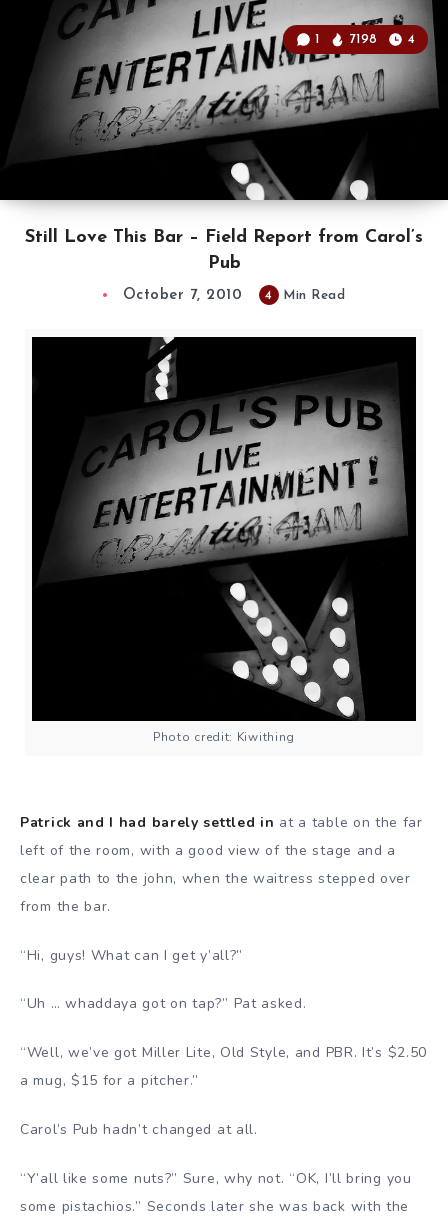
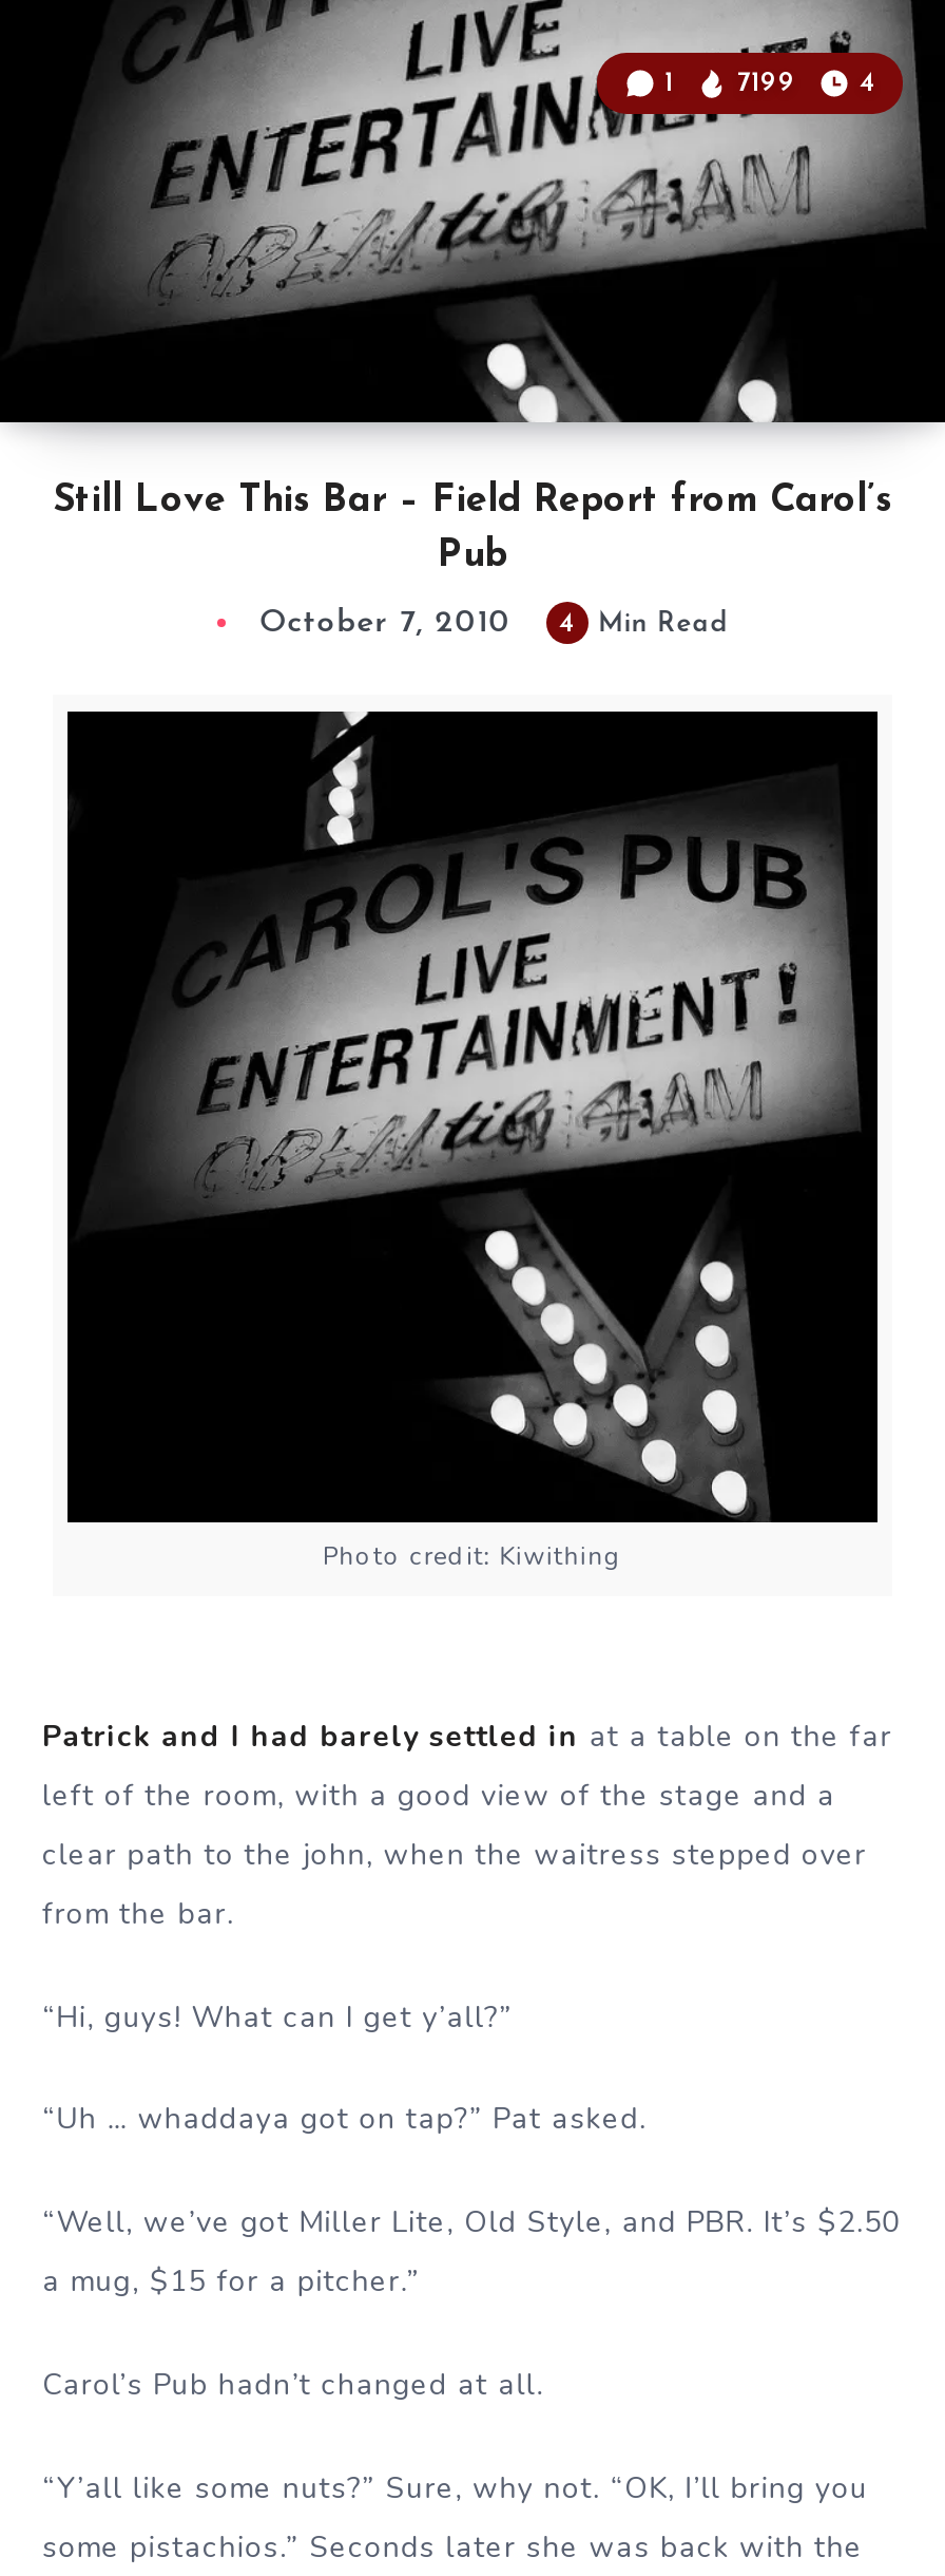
- 1 7198 4
+ 1 7199 4
